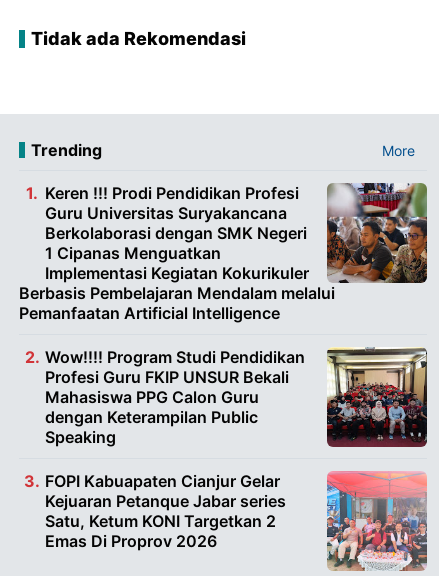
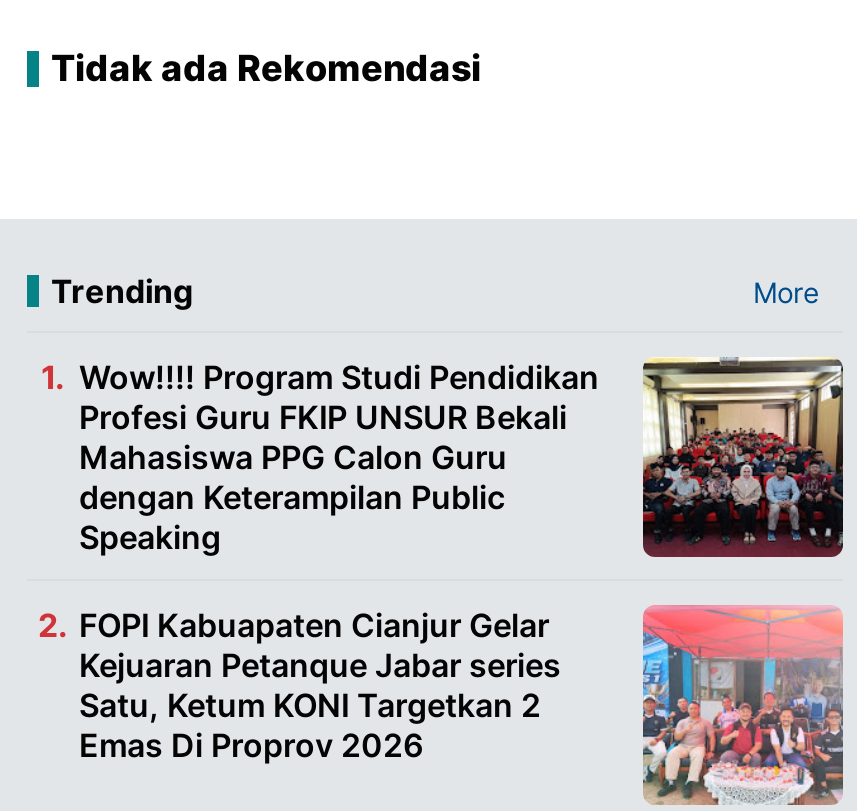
- [image]
- Keren !!! Prodi Pendidikan Profesi
- Guru Universitas Suryakancana
- Berkolaborasi dengan SMK Negeri
- 1 Cipanas Menguatkan
- Implementasi Kegiatan Kokurikuler
- Berbasis Pembelajaran Mendalam melalui
- Pemanfaatan Artificial Intelligence
